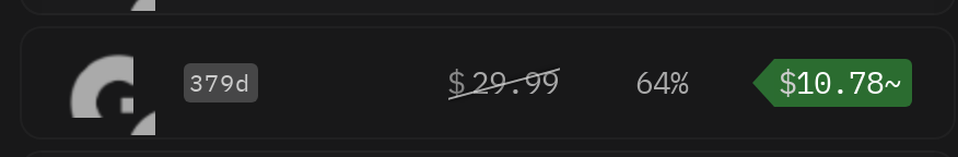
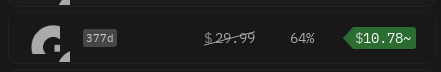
- 379d
+ 377d
